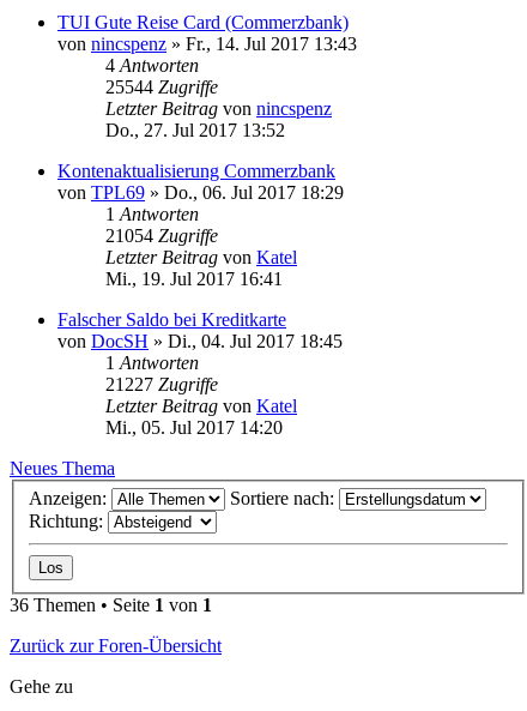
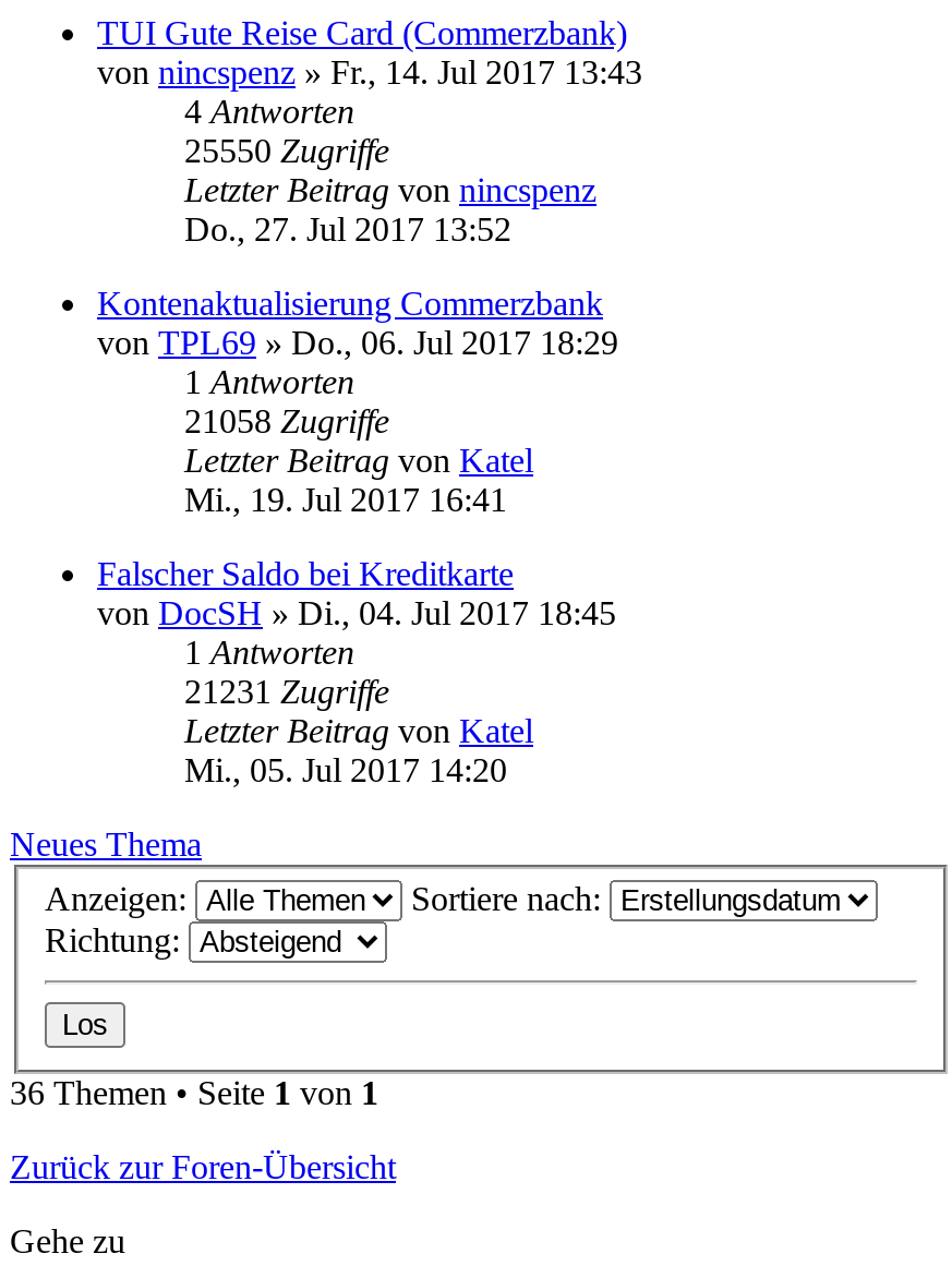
- 25544 Zugriffe
+ 25550 Zugriffe

- 21054 Zugriffe
+ 21058 Zugriffe

- 21227 Zugriffe
+ 21231 Zugriffe
